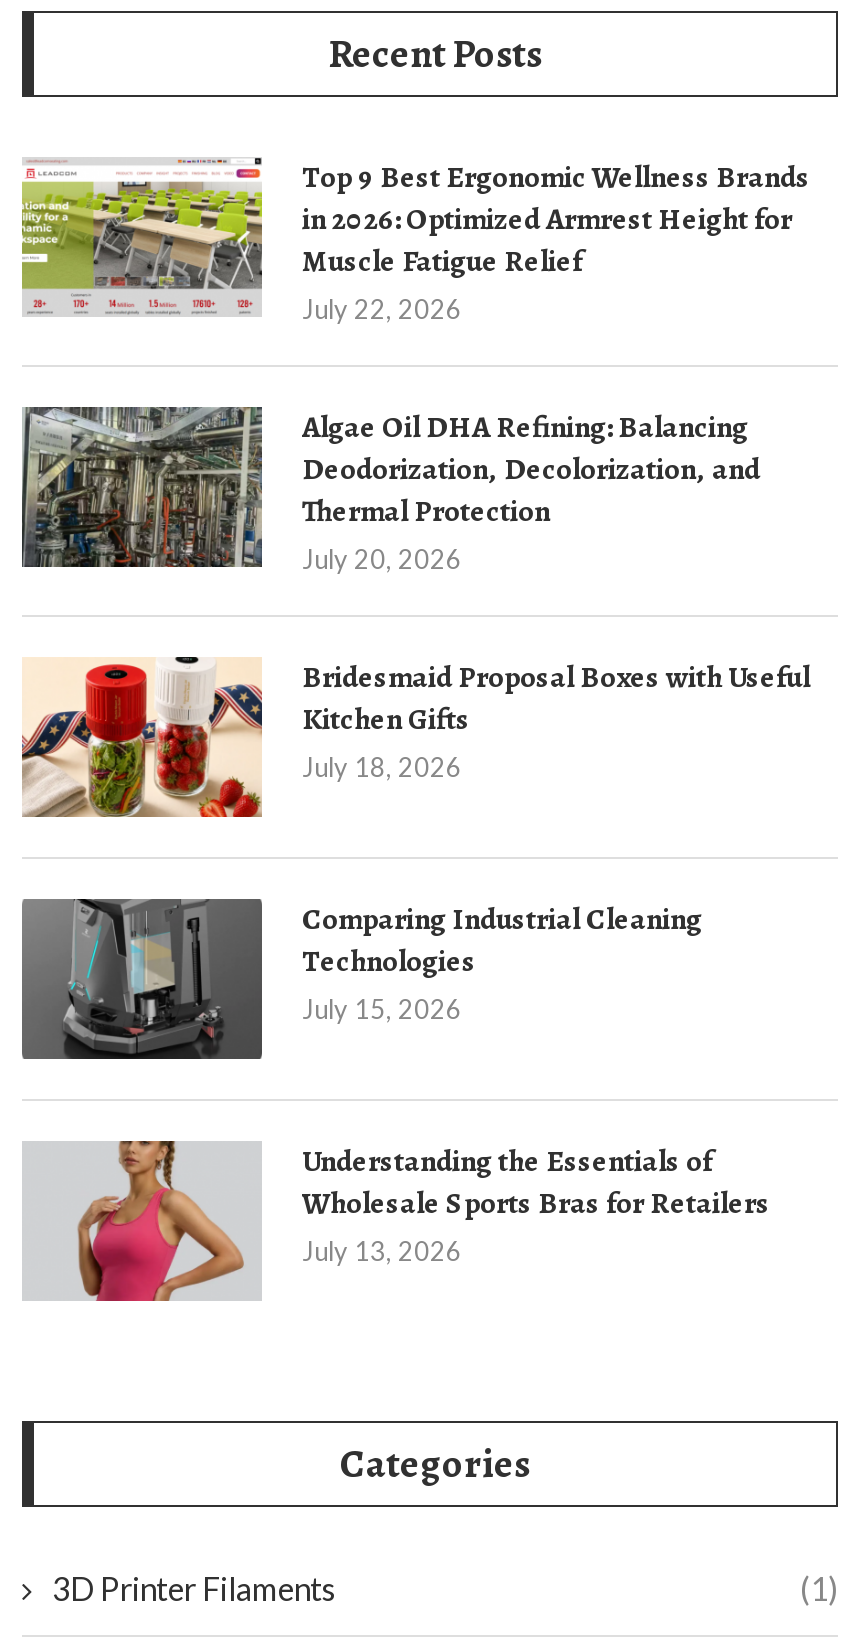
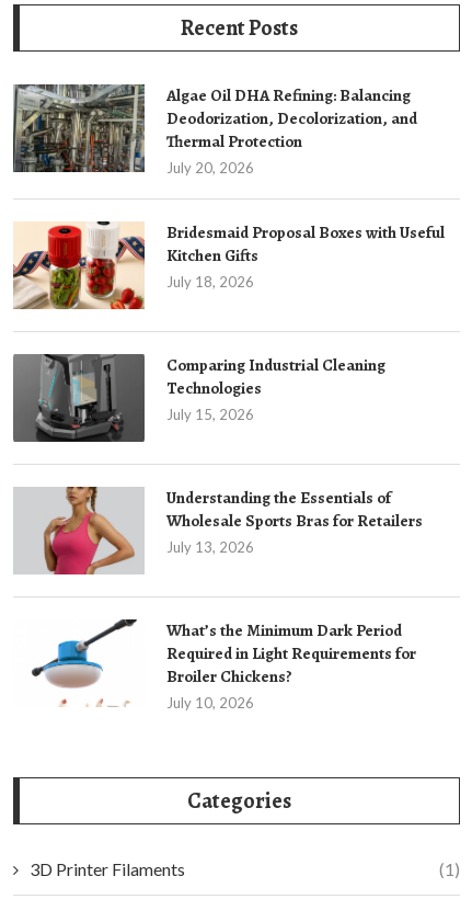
- [image]
- Top 9 Best Ergonomic Wellness Brands
- in 2026: Optimized Armrest Height for
- Muscle Fatigue Relief
- July 22, 2026

moved up: [image] | Algae Oil DHA Refining: Balancing | Deodorization, Decolorization, and | ... | Wholesale Sports Bras for Retailers | July 13, 2026

+ [image]
+ What’s the Minimum Dark Period
+ Required in Light Requirements for
+ Broiler Chickens?
+ July 10, 2026
